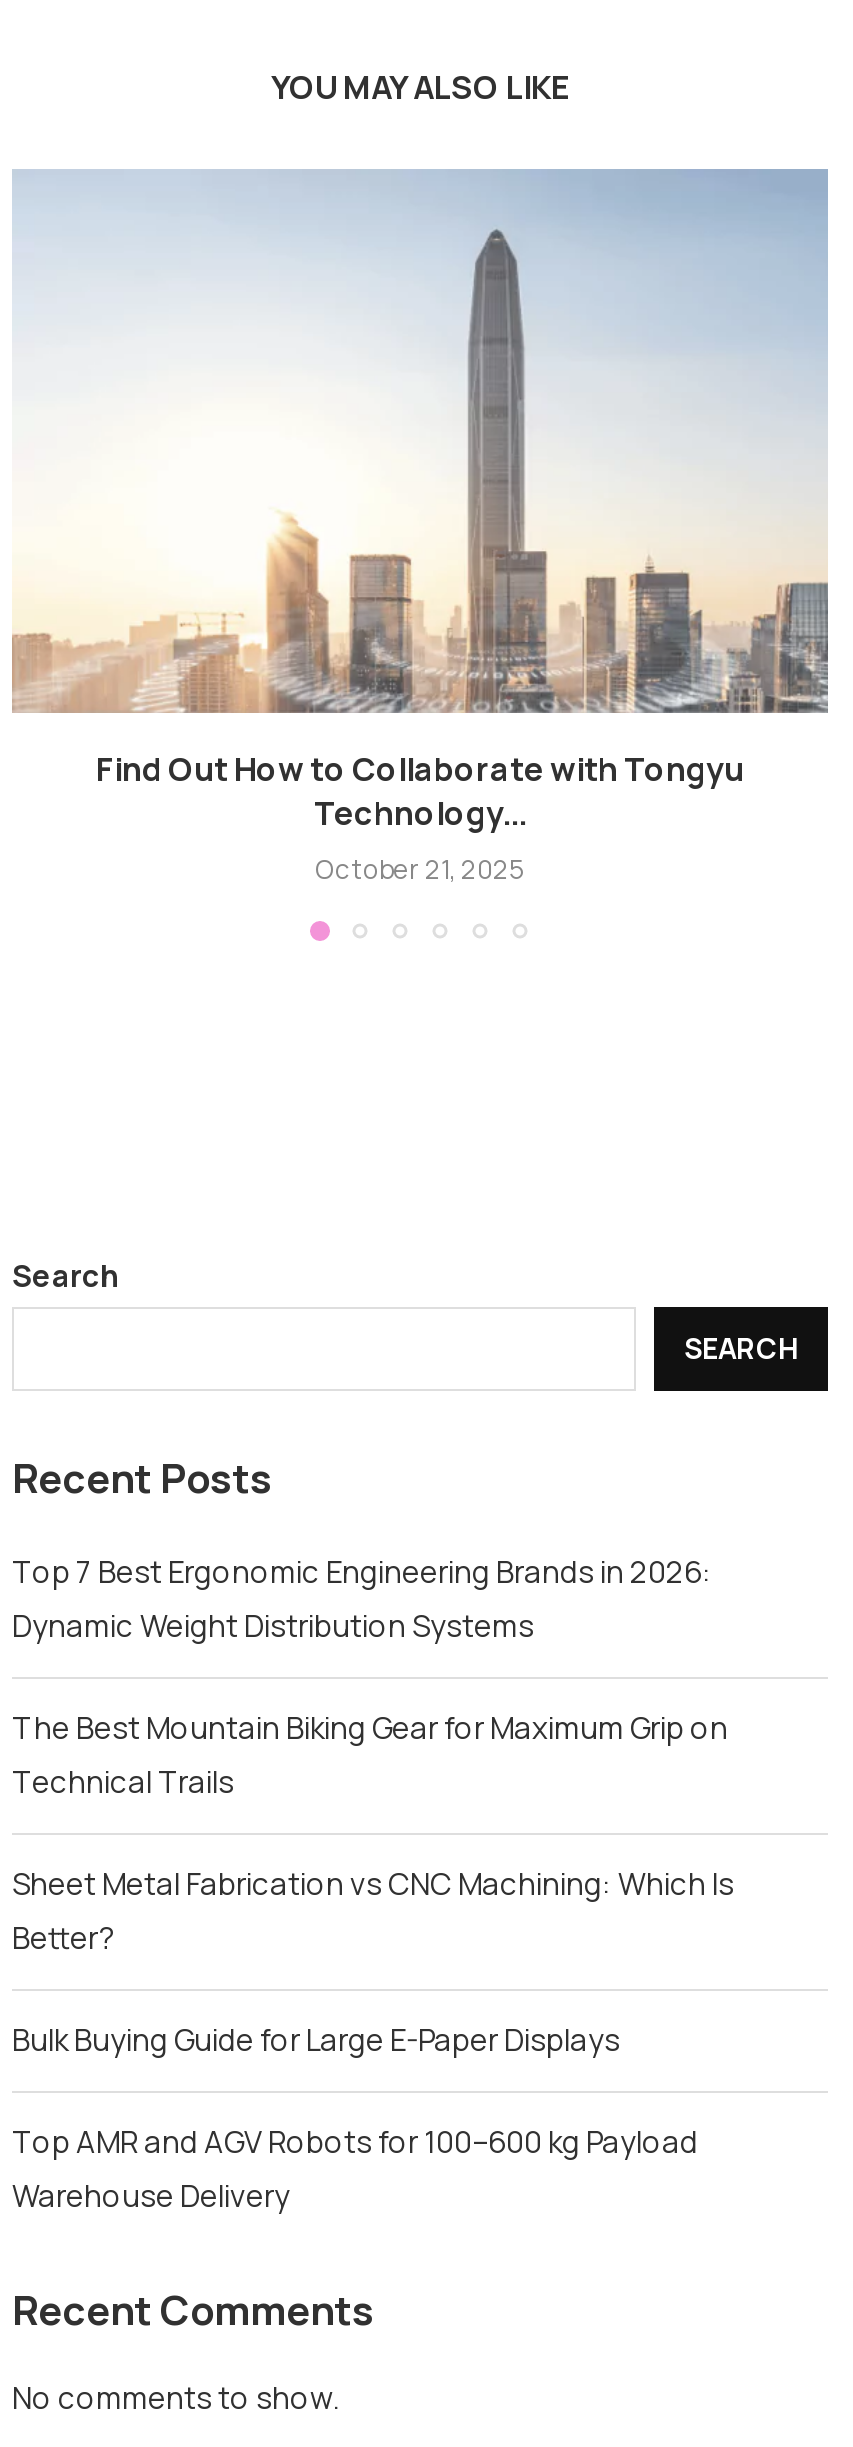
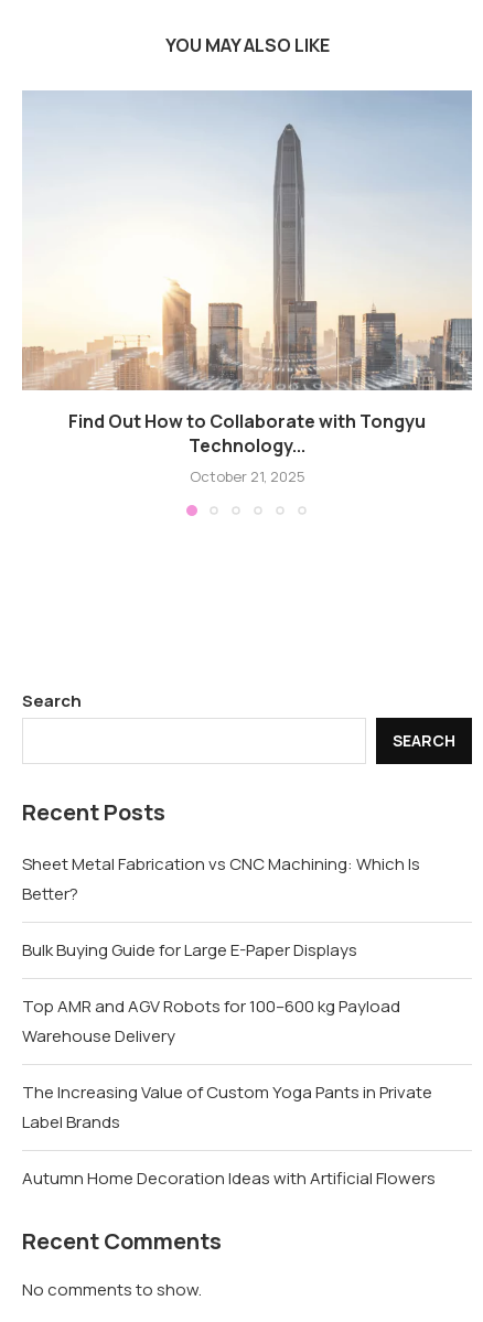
- Top 7 Best Ergonomic Engineering Brands in 2026:
- Dynamic Weight Distribution Systems
- The Best Mountain Biking Gear for Maximum Grip on
- Technical Trails

moved up: Sheet Metal Fabrication vs CNC Machining: Which Is | Better? | Bulk Buying Guide for Large E-Paper Displays | Top AMR and AGV Robots for 100–600 kg Payload | Warehouse Delivery

+ The Increasing Value of Custom Yoga Pants in Private
+ Label Brands
+ Autumn Home Decoration Ideas with Artificial Flowers
